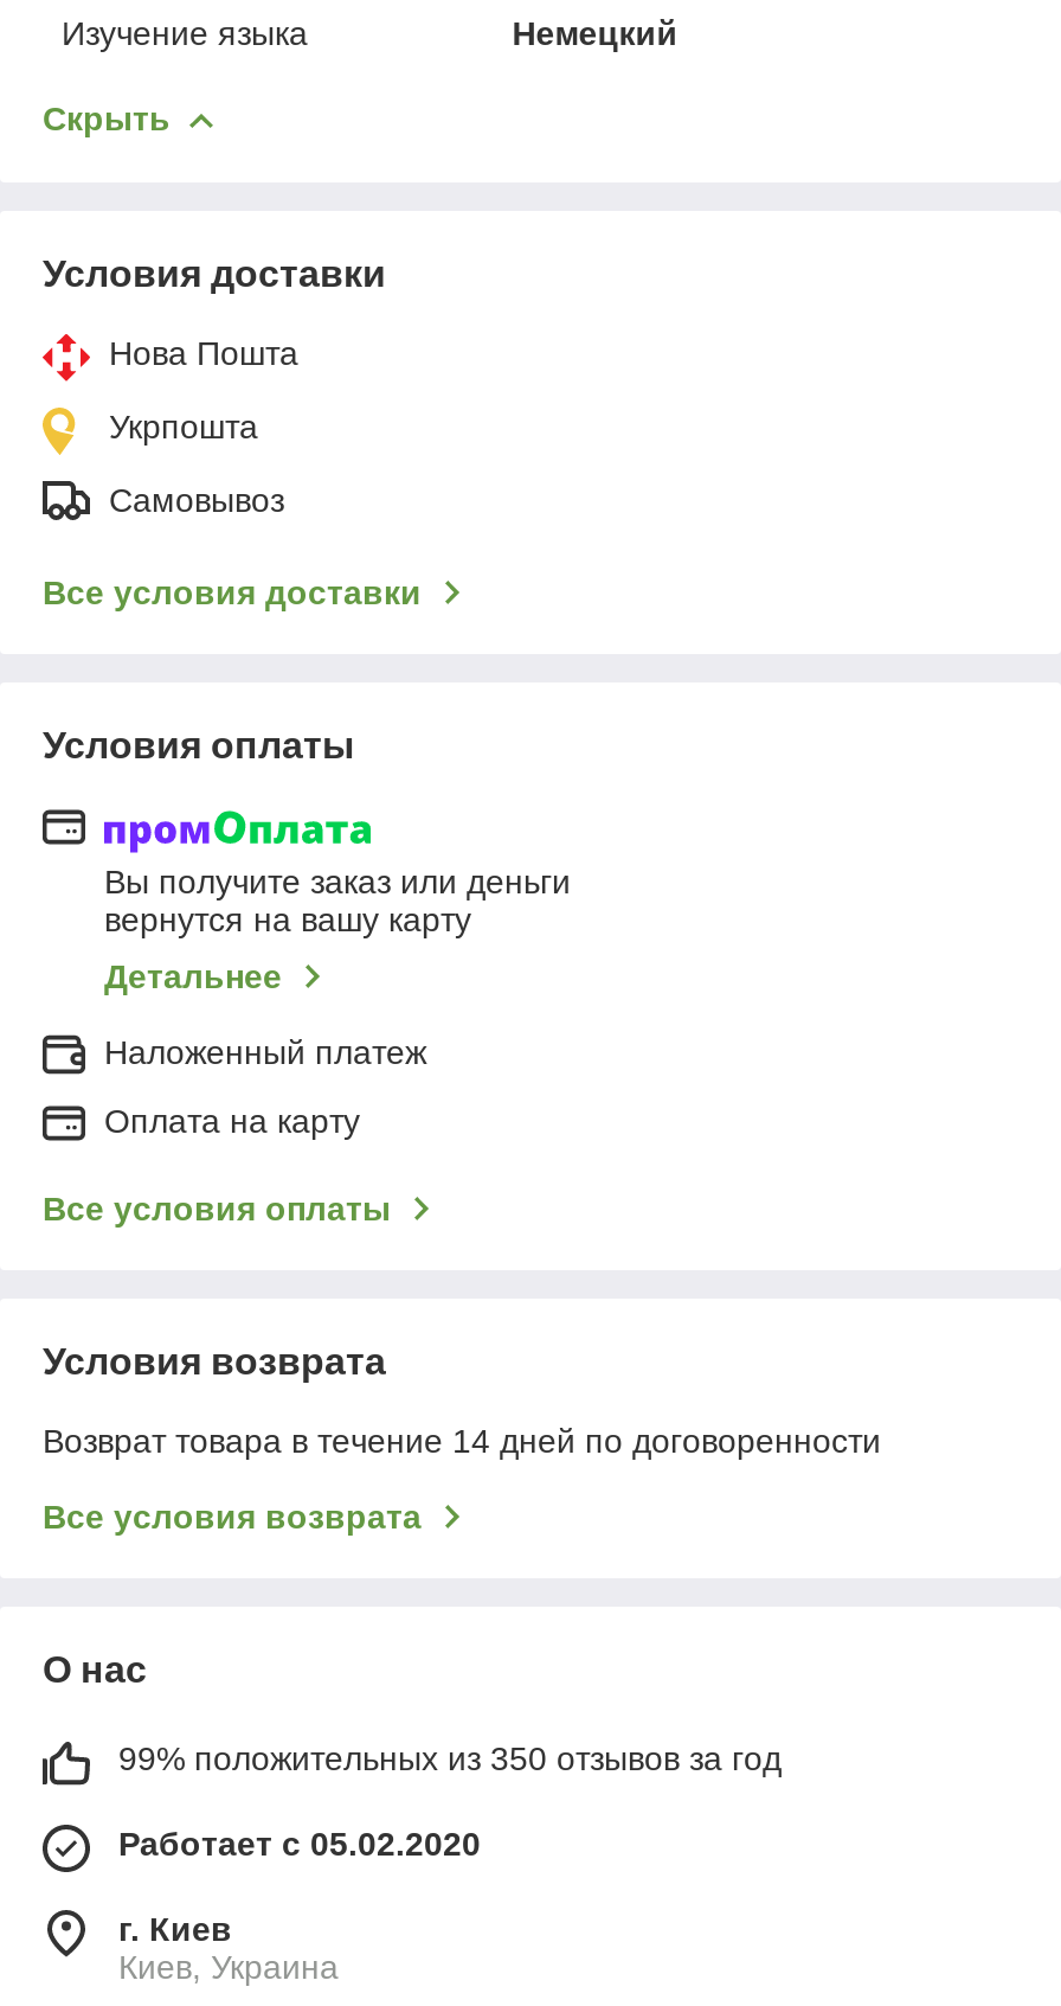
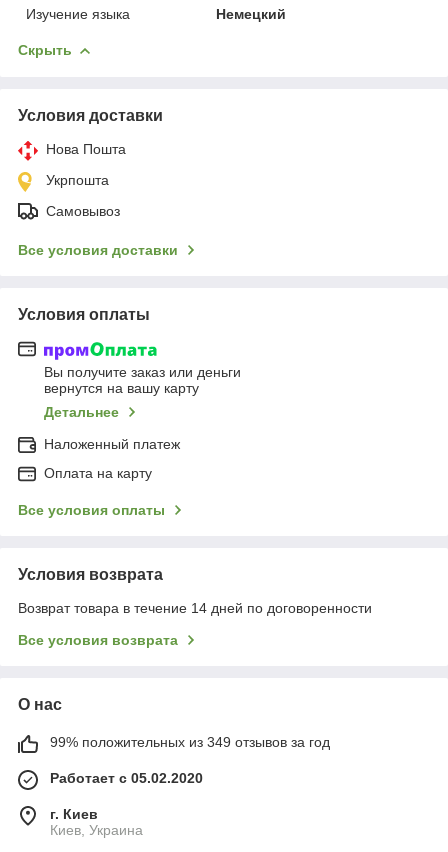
- 99% положительных из 350 отзывов за год
+ 99% положительных из 349 отзывов за год
